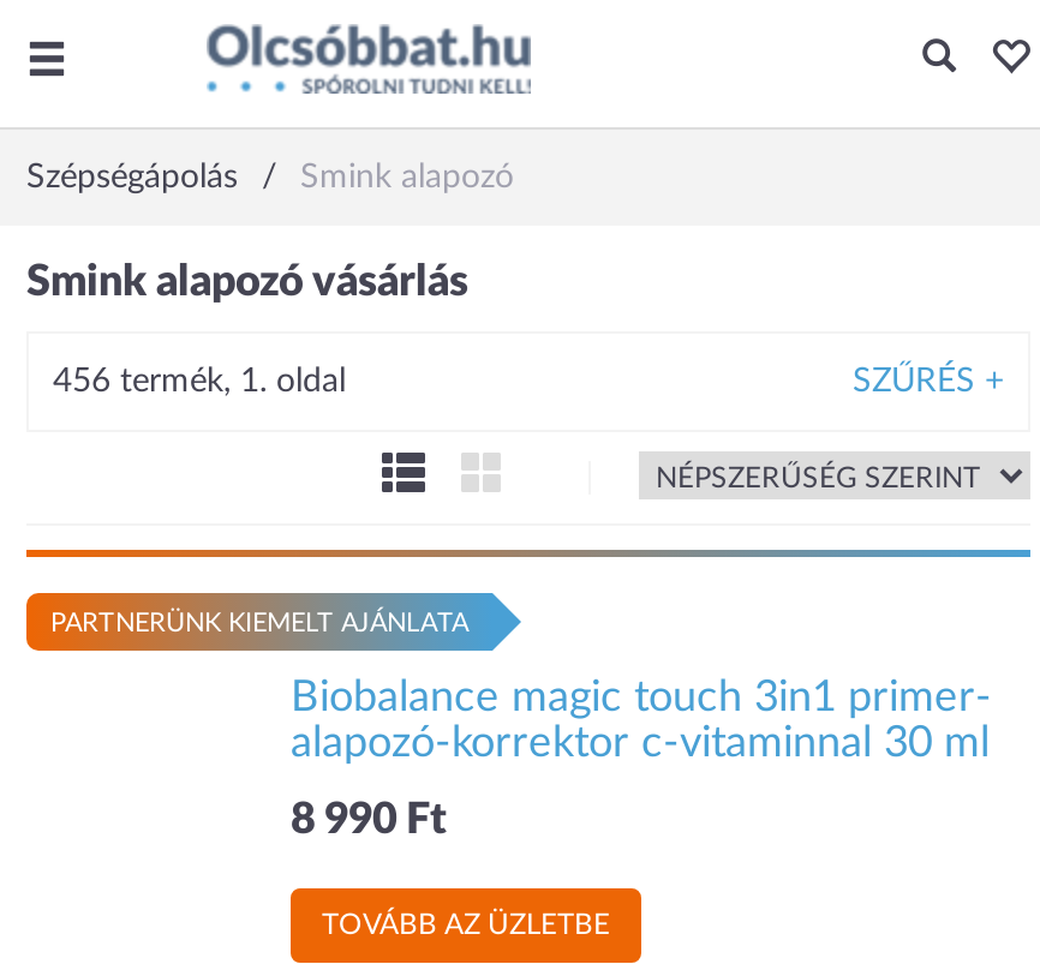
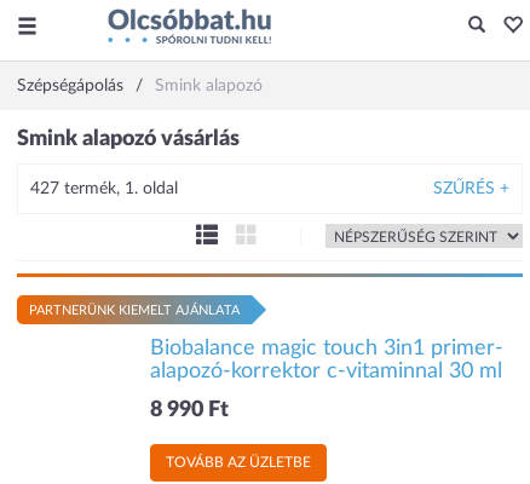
- 456 termék, 1. oldal
+ 427 termék, 1. oldal
